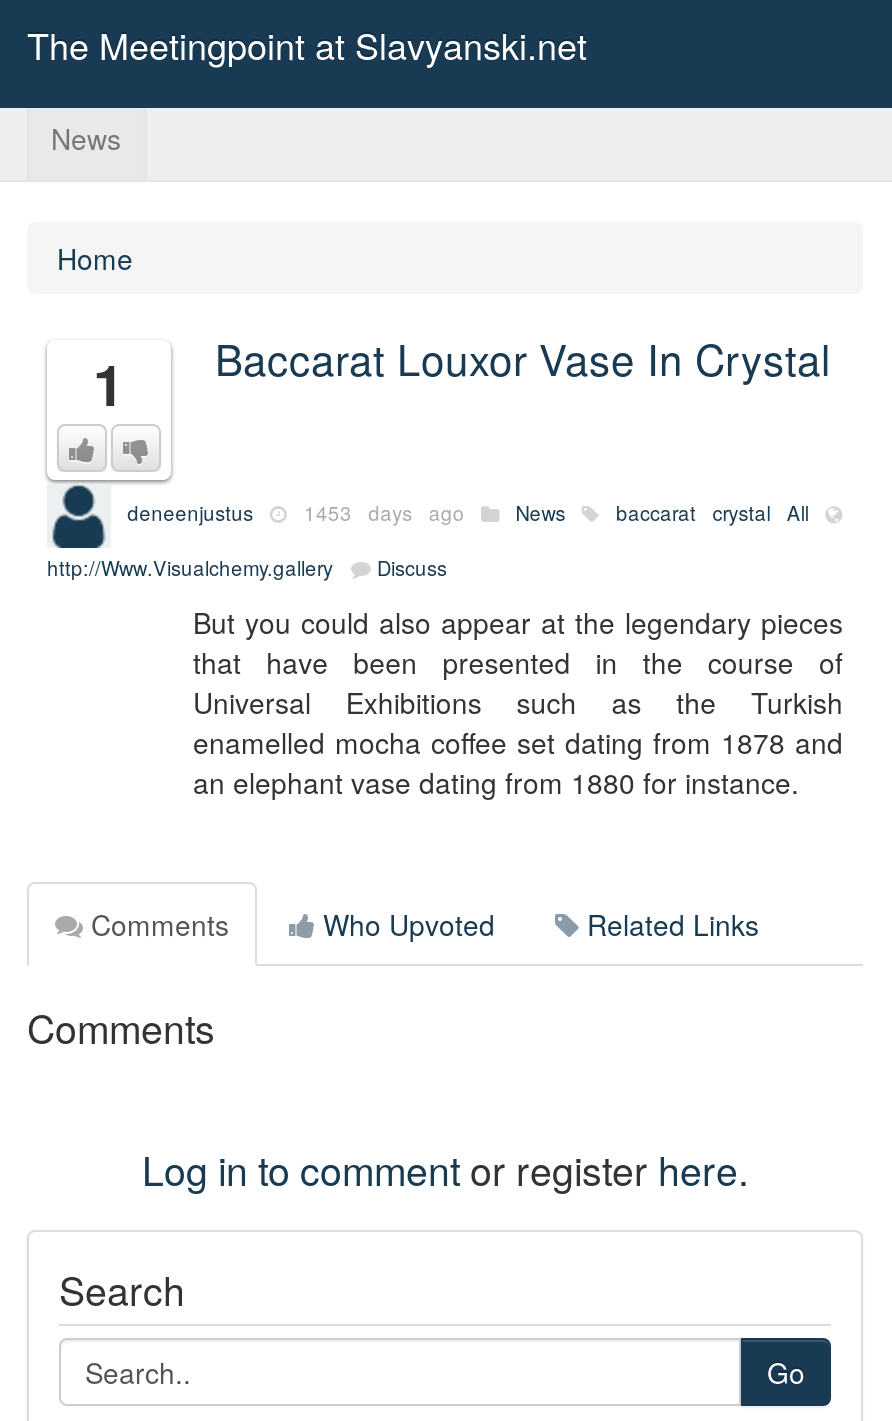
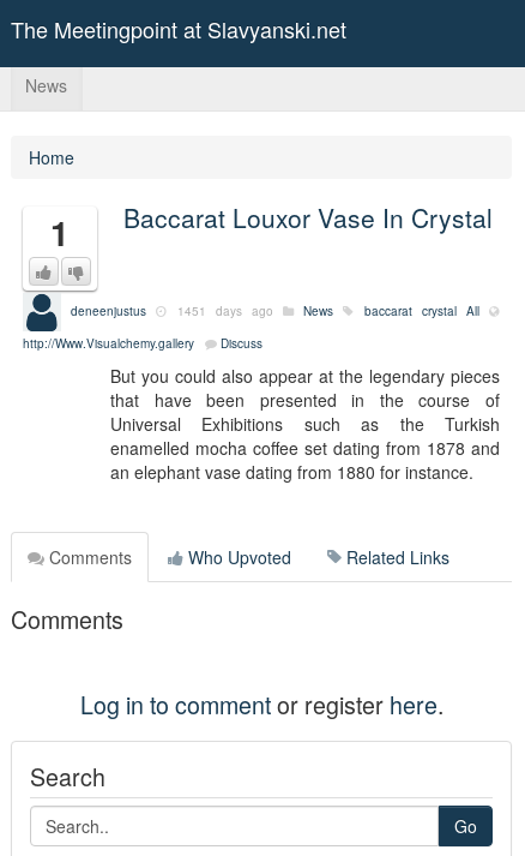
- deneenjustus 1453 days ago News baccarat crystal All
+ deneenjustus 1451 days ago News baccarat crystal All
